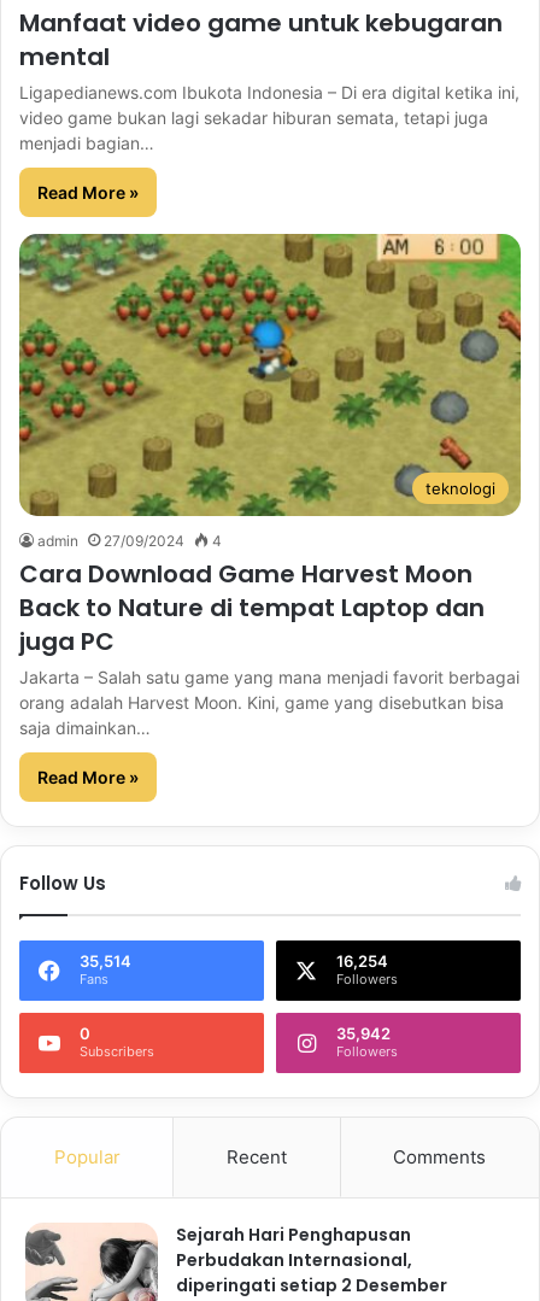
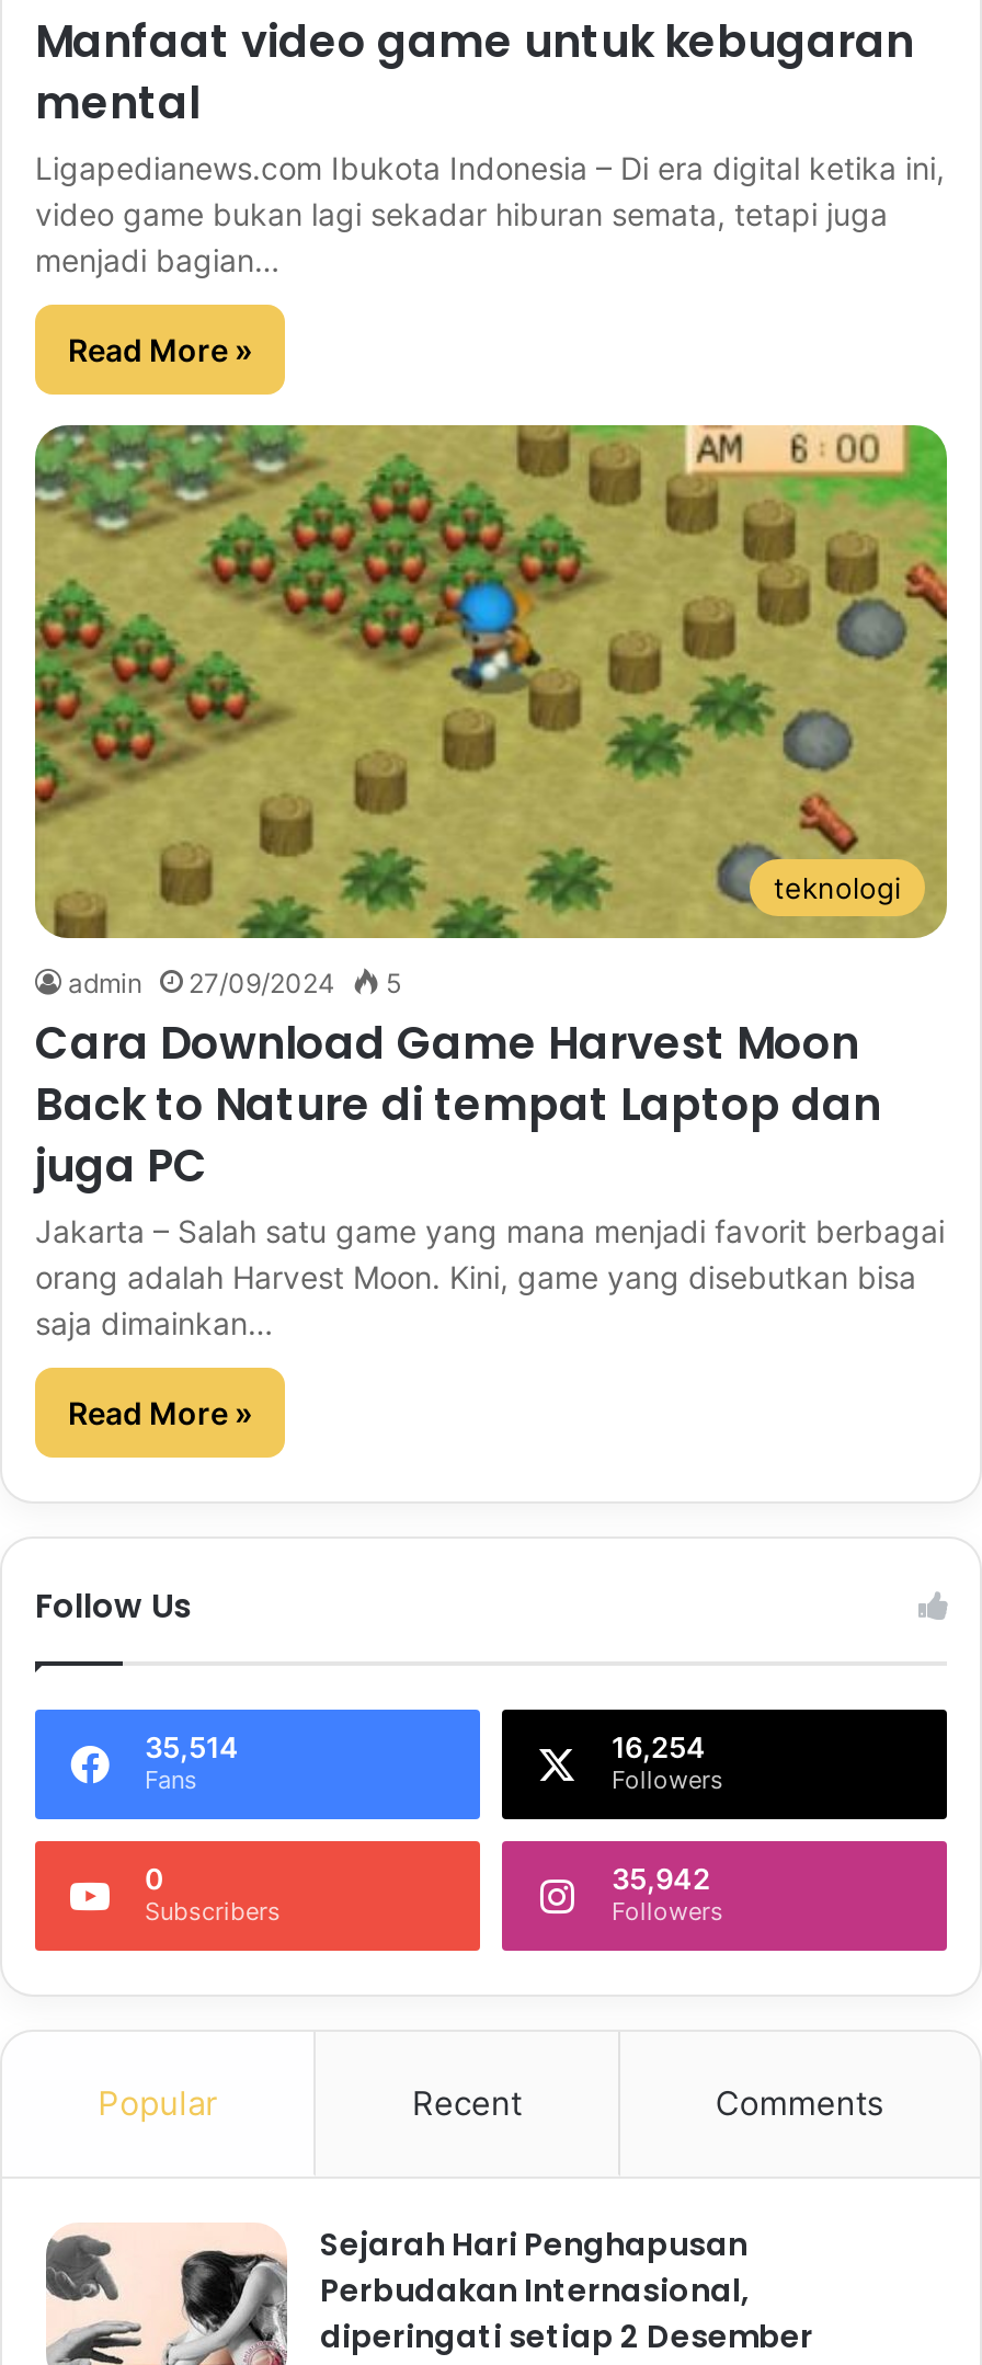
- admin 27/09/2024 4
+ admin 27/09/2024 5
